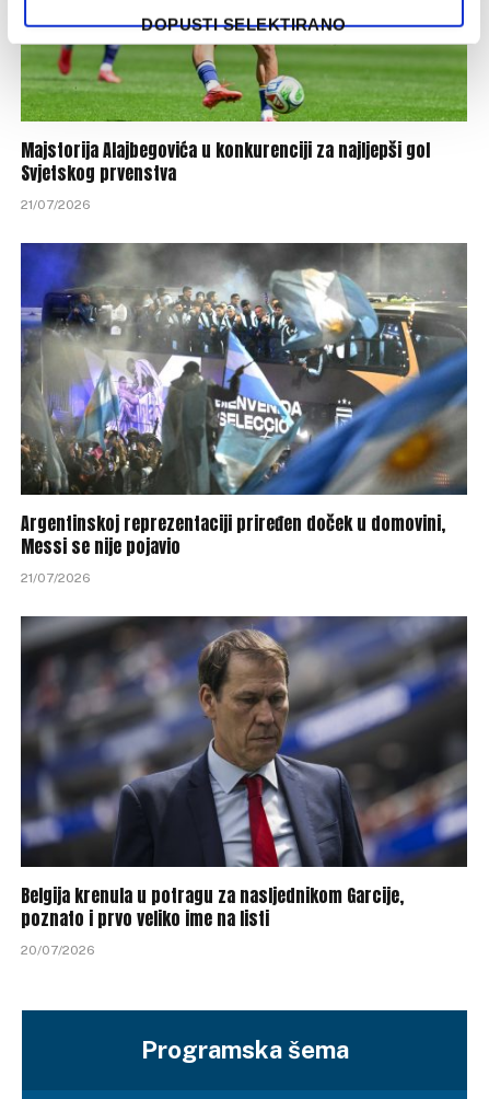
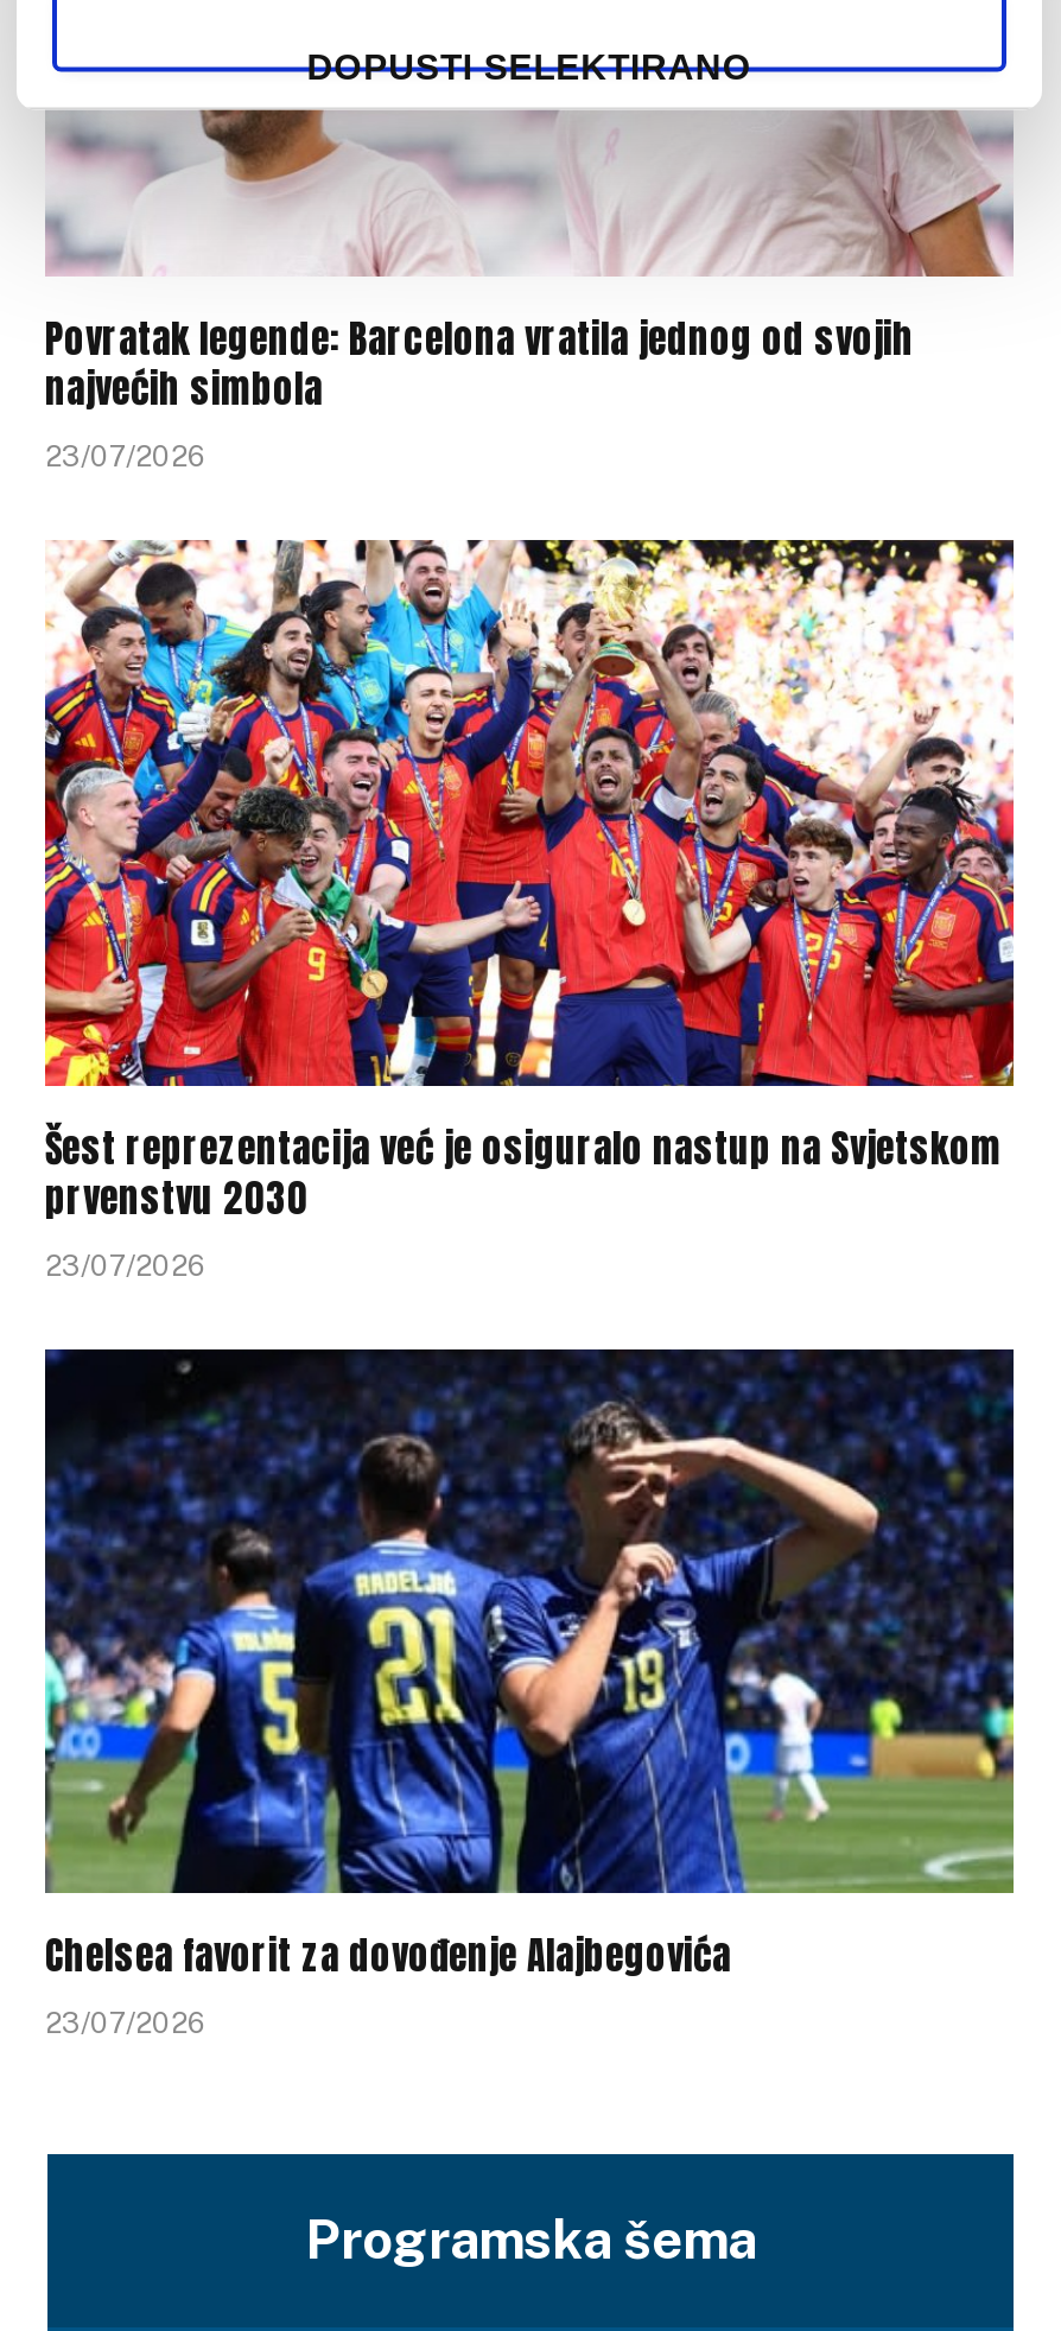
- [image]
- Majstorija Alajbegovića u konkurenciji za najljepši gol
- Svjetskog prvenstva
- 21/07/2026
+ [image]
+ Povratak legende: Barcelona vratila jednog od svojih
+ najvećih simbola
+ 23/07/2026

- [image]
- Argentinskoj reprezentaciji priređen doček u domovini,
- Messi se nije pojavio
- 21/07/2026
+ [image]
+ Šest reprezentacija već je osiguralo nastup na Svjetskom
+ prvenstvu 2030
+ 23/07/2026

- [image]
- Belgija krenula u potragu za nasljednikom Garcije,
- poznato i prvo veliko ime na listi
- 20/07/2026
+ [image]
+ Chelsea favorit za dovođenje Alajbegovića
+ 23/07/2026
